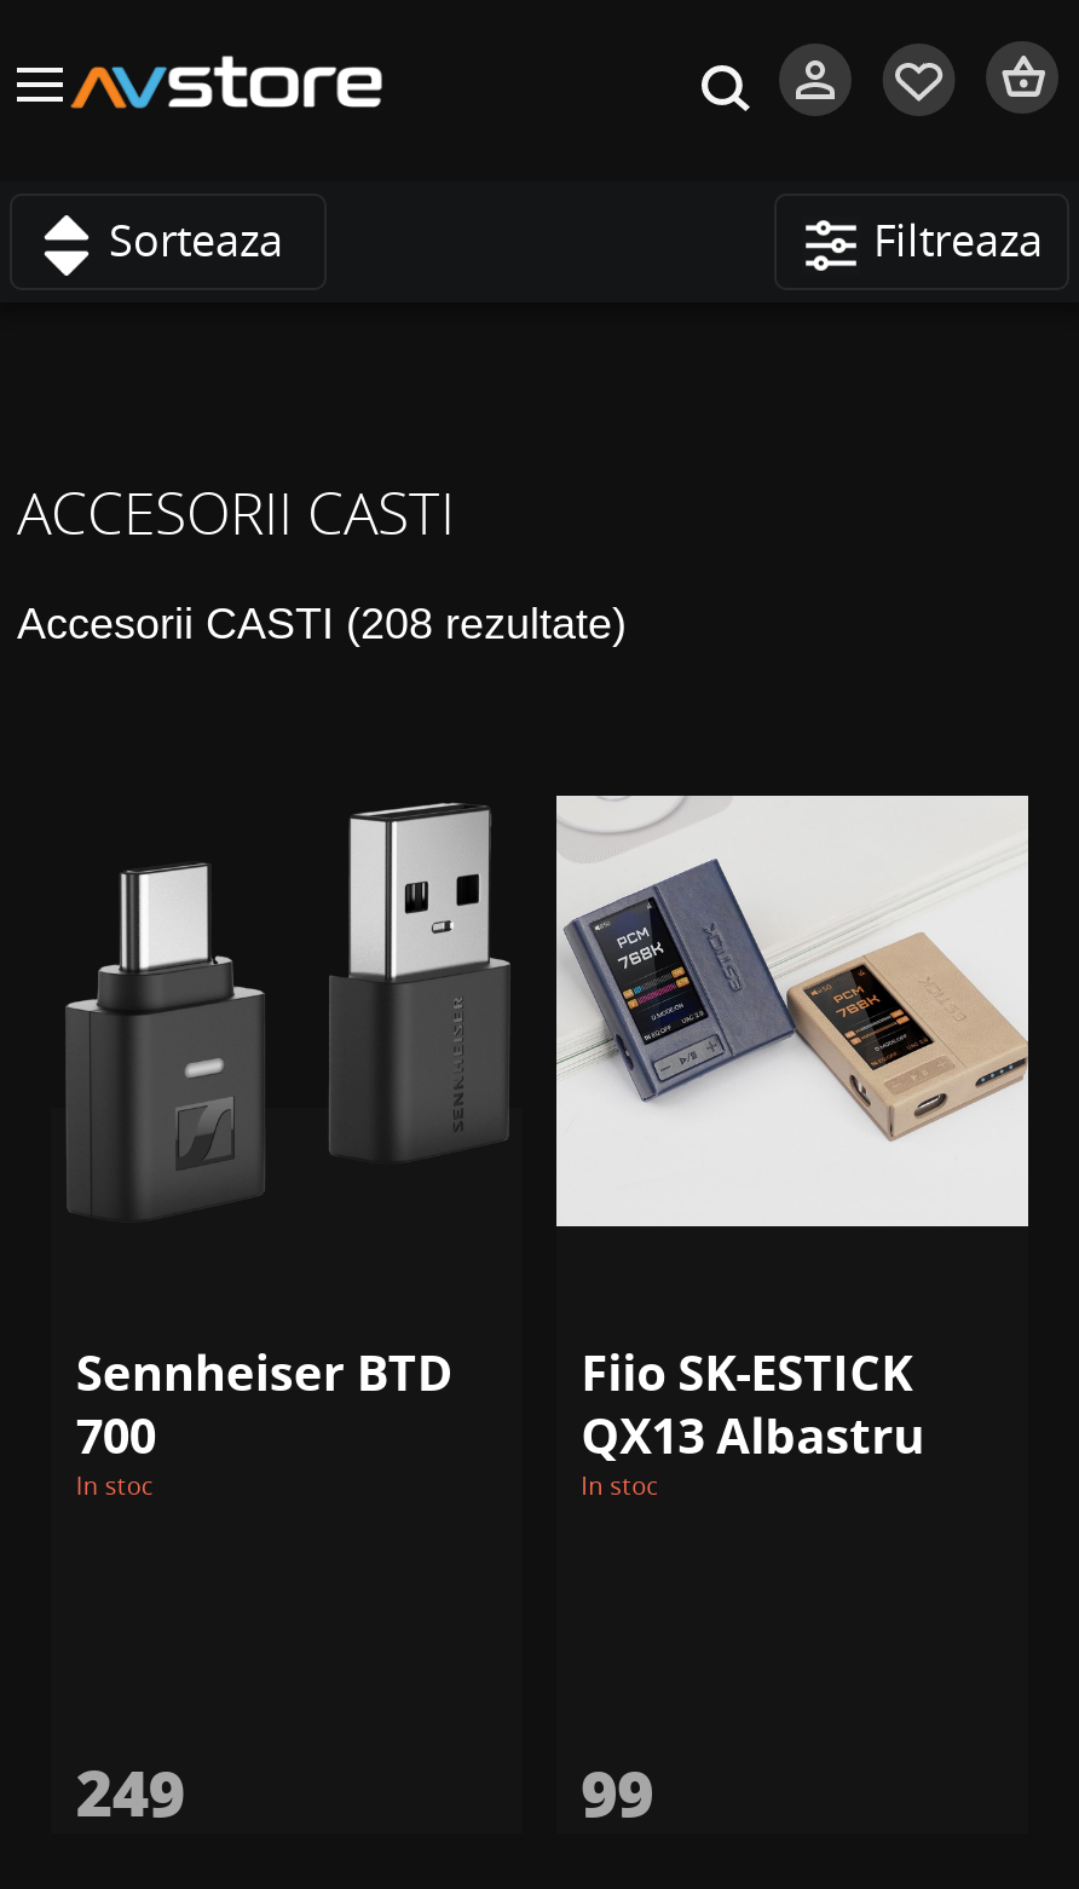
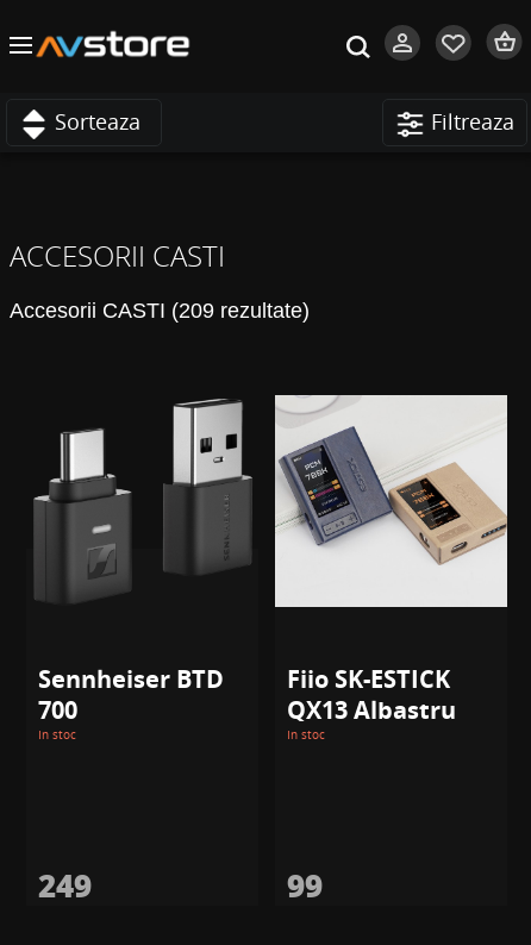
- Accesorii CASTI (208 rezultate)
+ Accesorii CASTI (209 rezultate)
